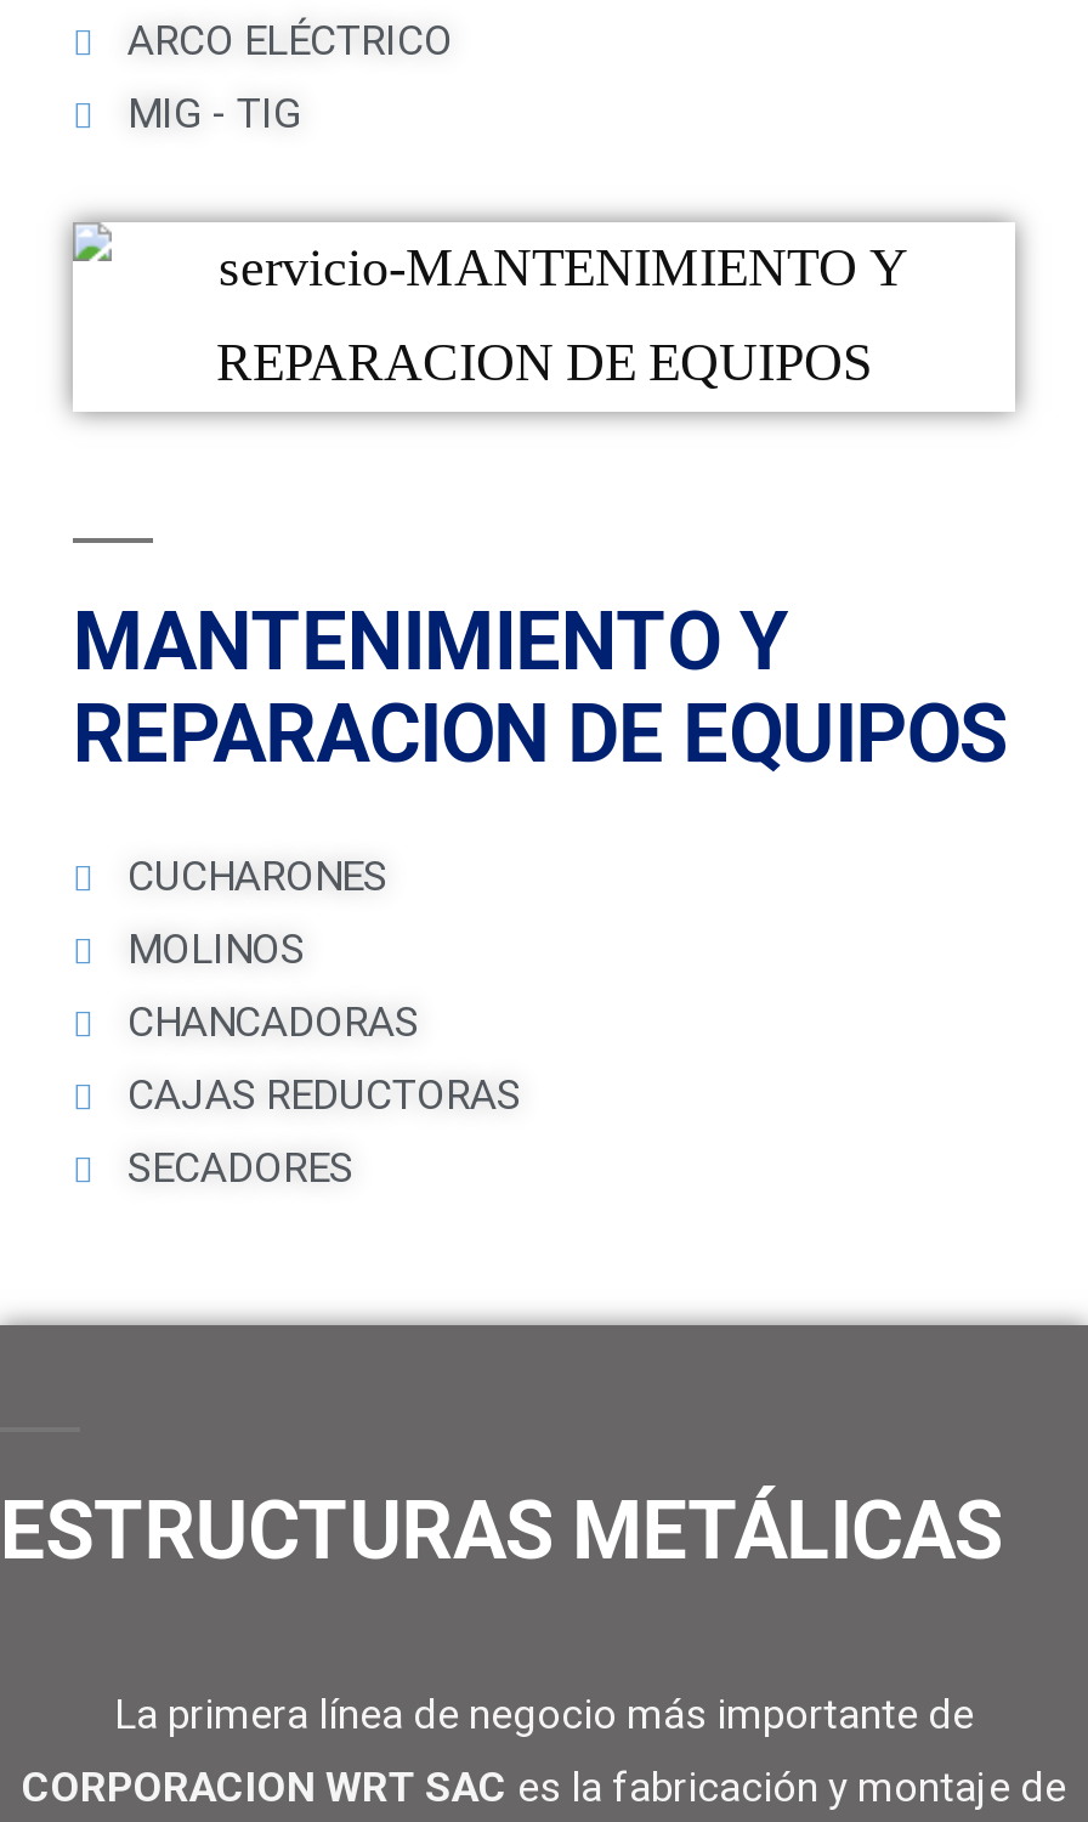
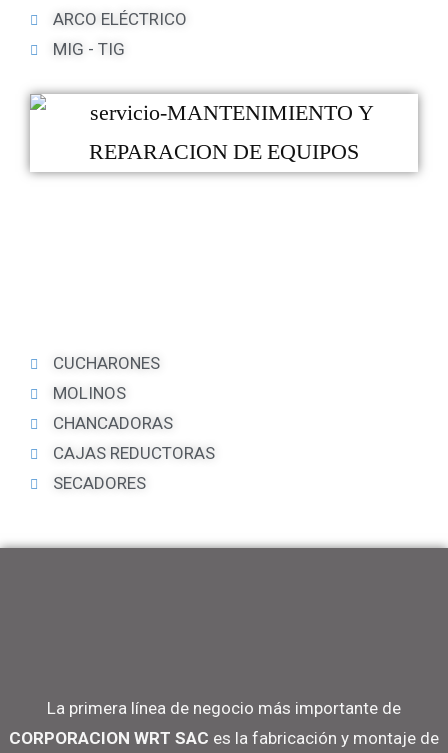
- MANTENIMIENTO Y
- REPARACION DE EQUIPOS

- ESTRUCTURAS METÁLICAS
